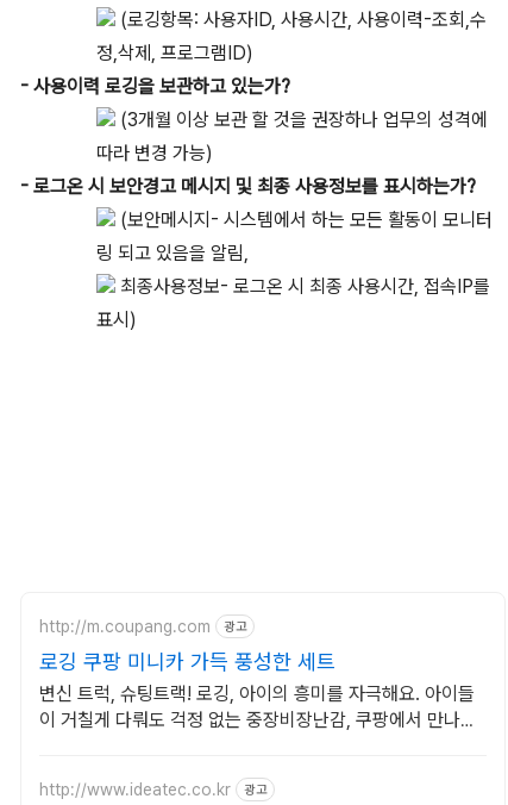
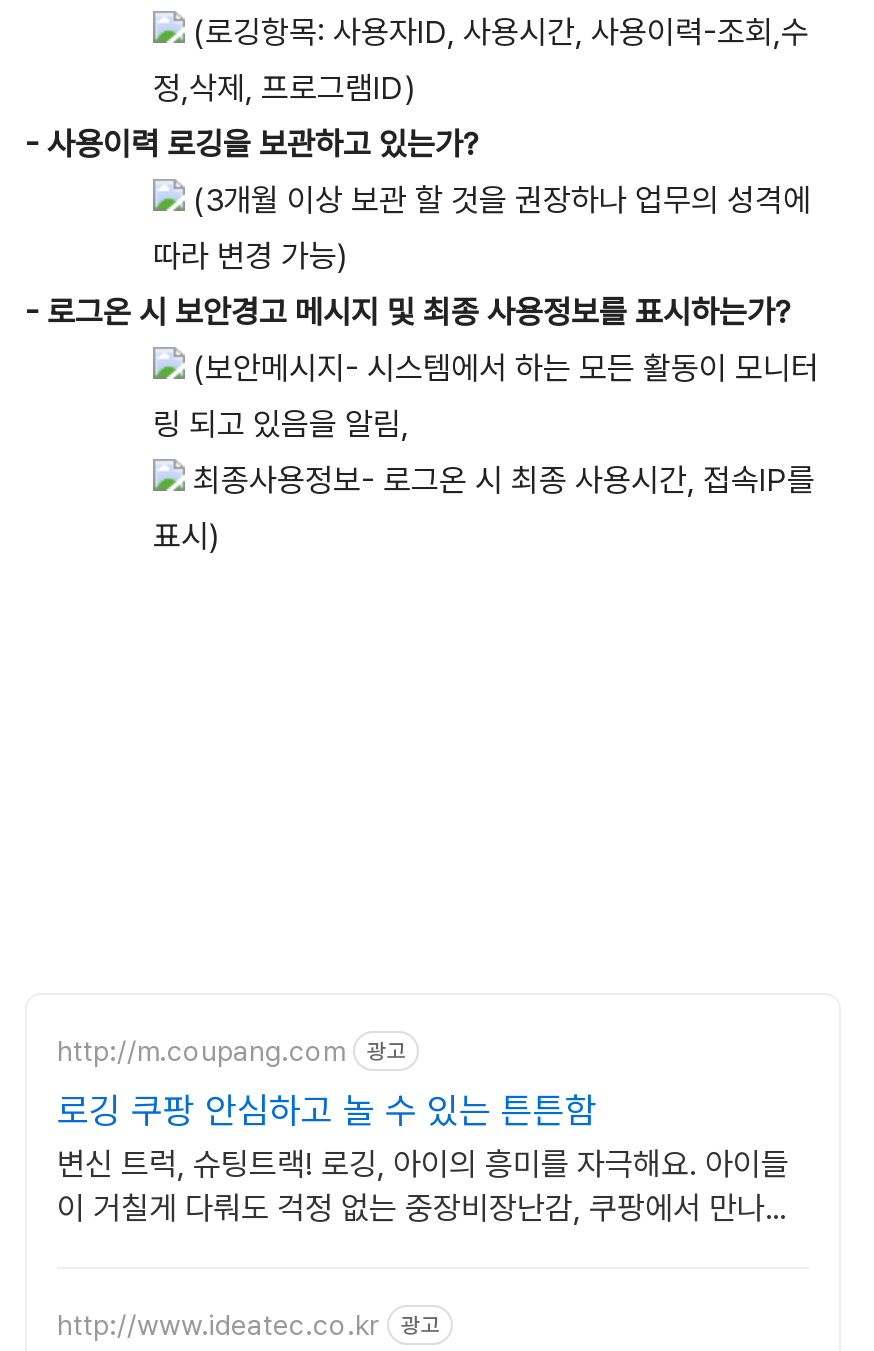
- 로깅 쿠팡 미니카 가득 풍성한 세트
+ 로깅 쿠팡 안심하고 놀 수 있는 튼튼함
